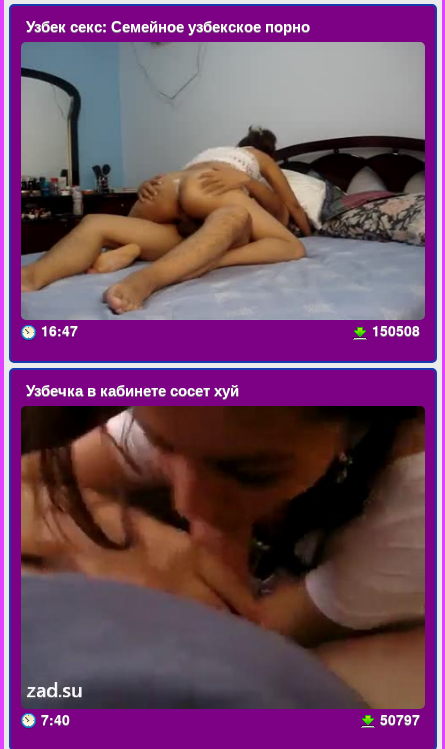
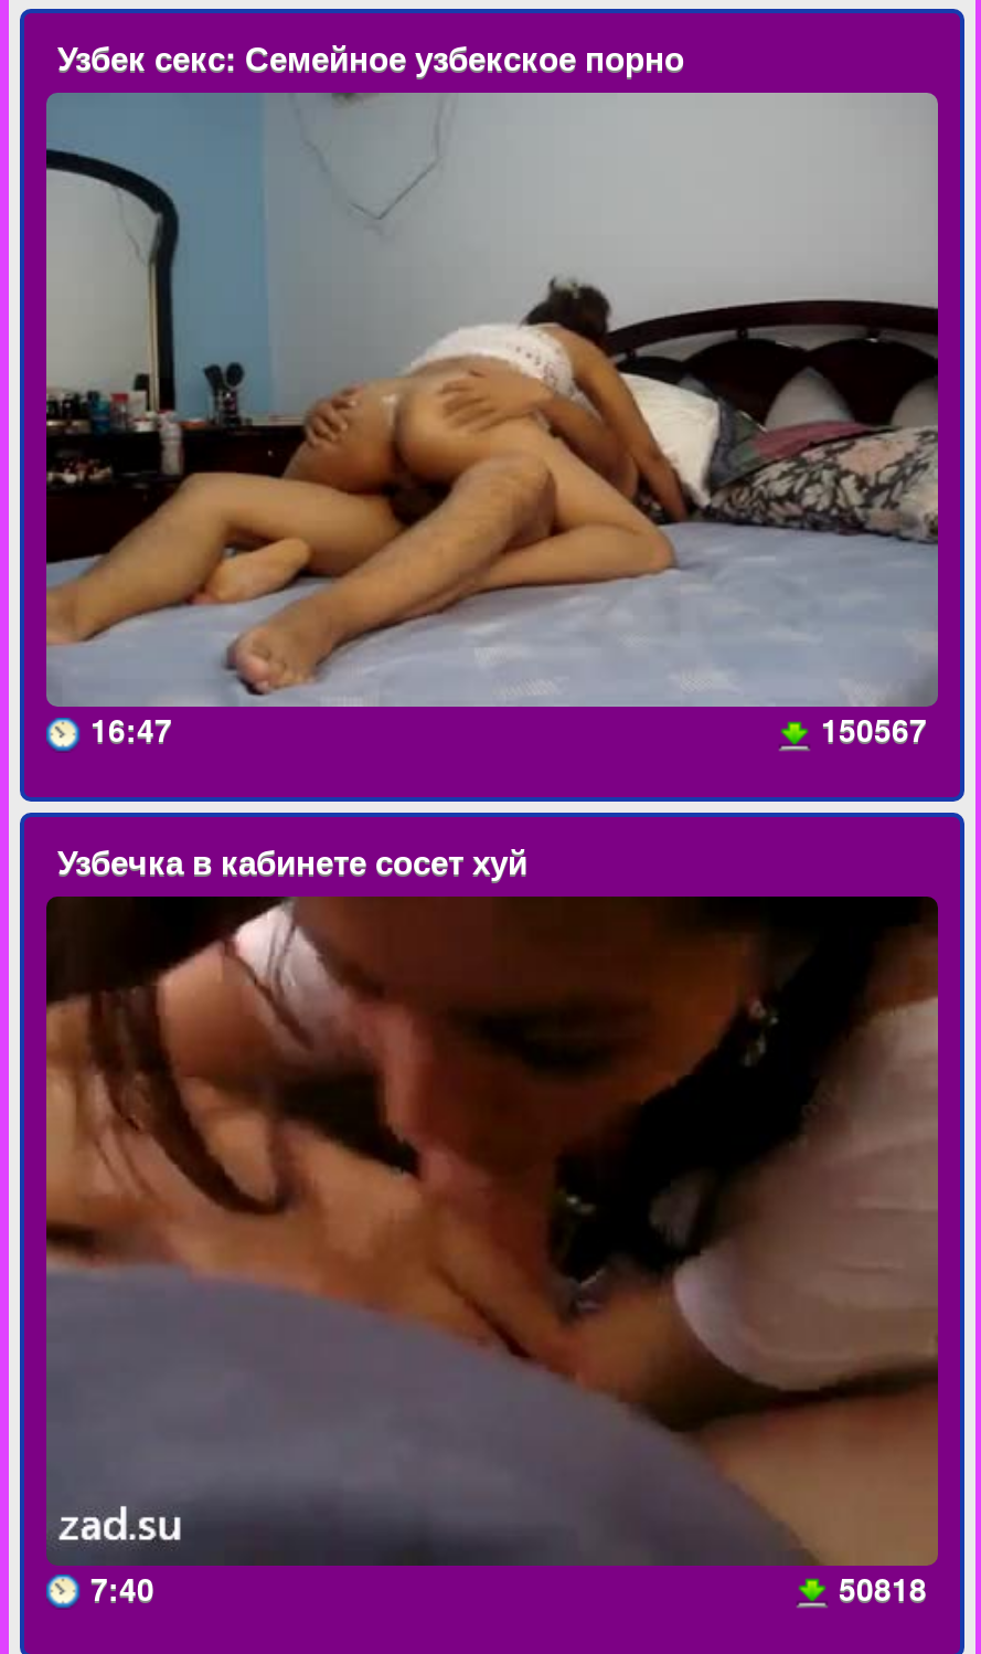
- 150508
+ 150567

- 50797
+ 50818
